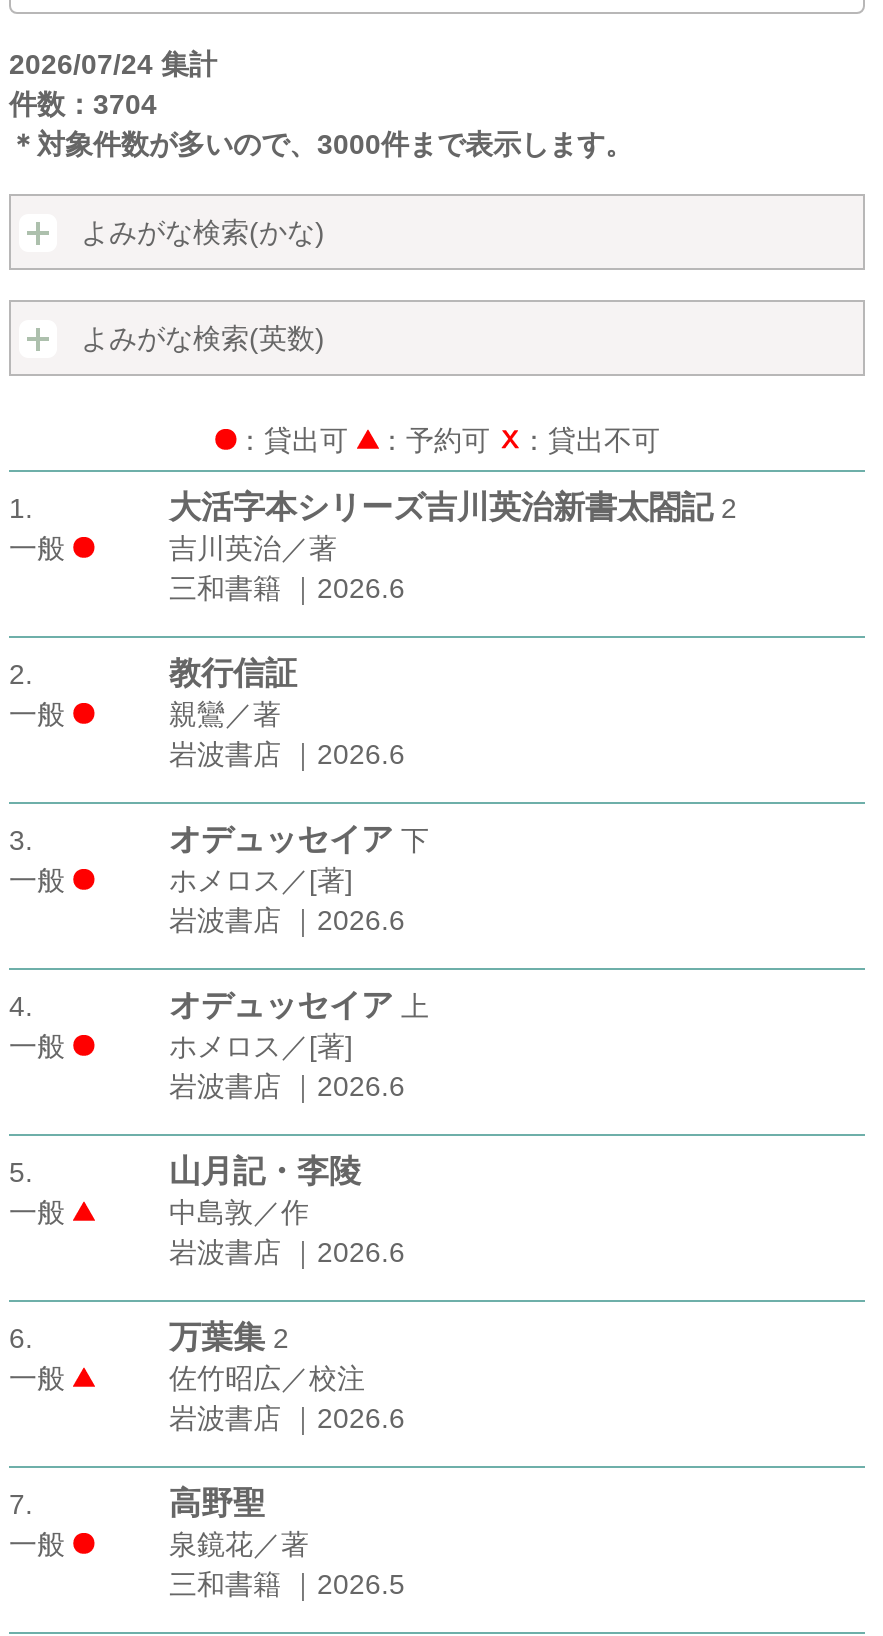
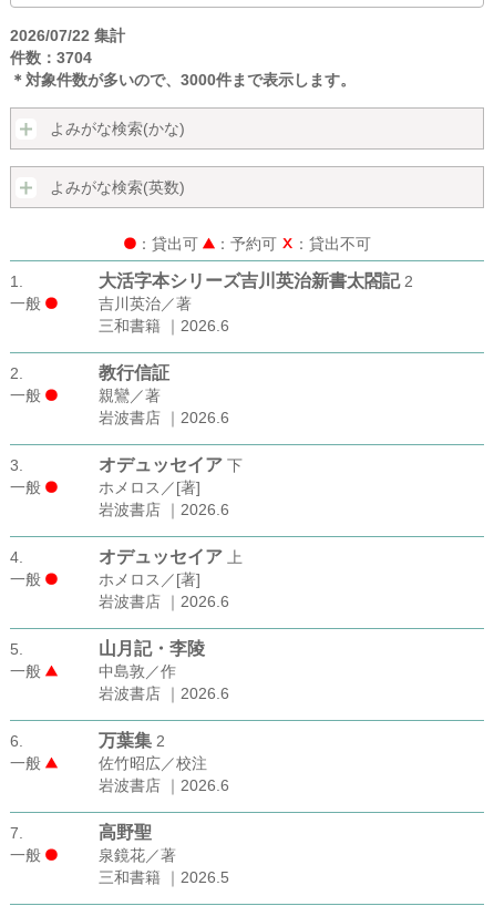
- 2026/07/24 集計
+ 2026/07/22 集計
